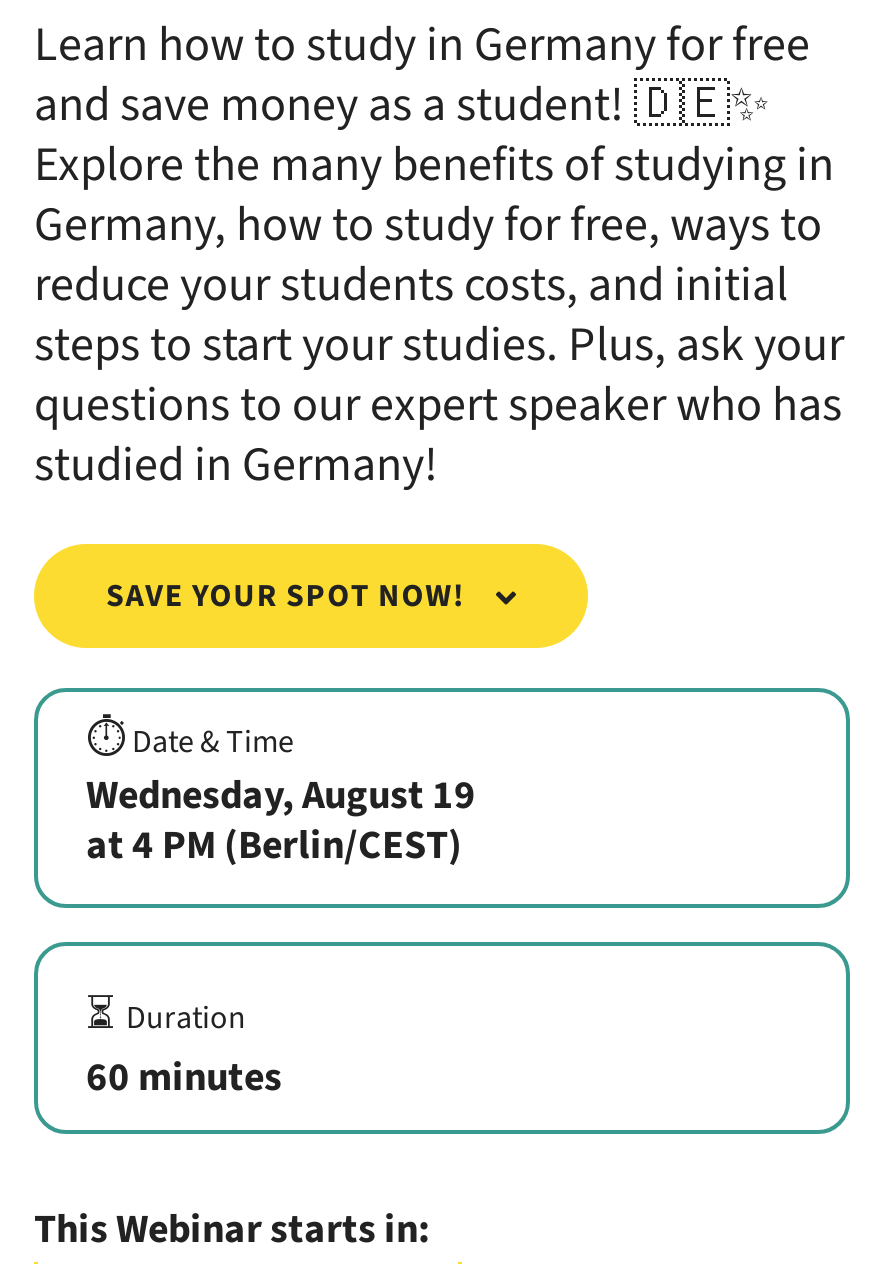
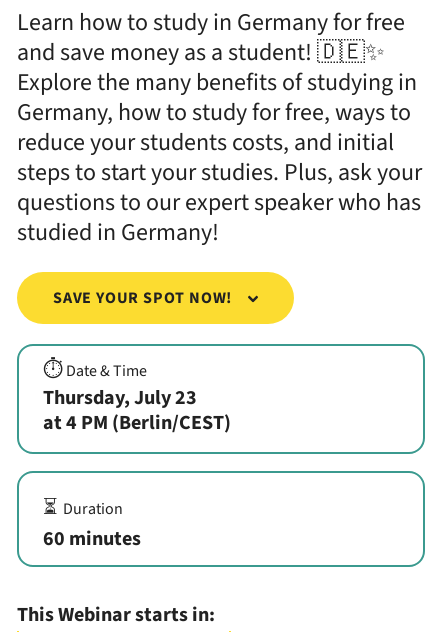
- Wednesday, August 19
+ Thursday, July 23
